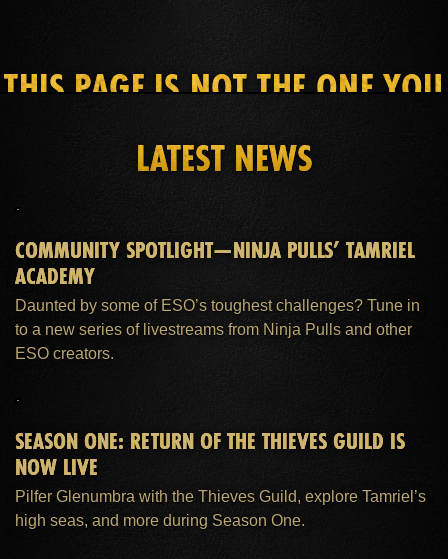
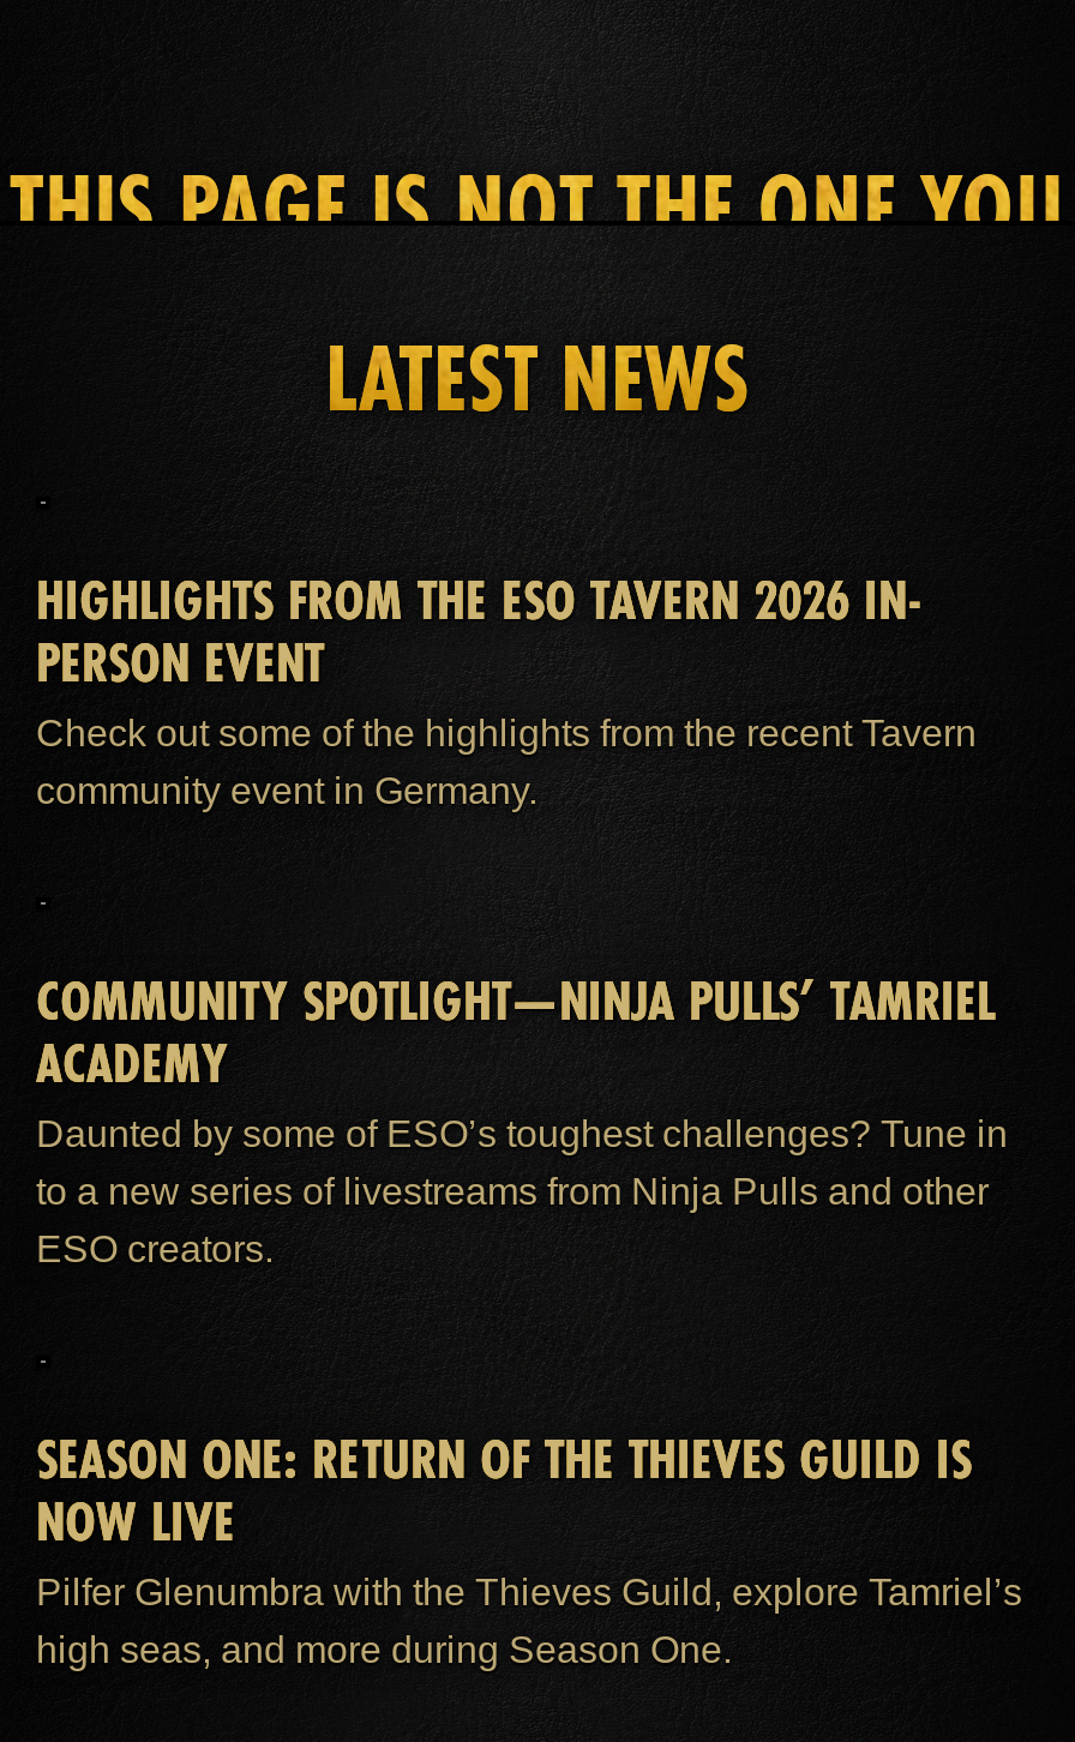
+ HIGHLIGHTS FROM THE ESO TAVERN 2026 IN-
+ PERSON EVENT
+ Check out some of the highlights from the recent Tavern
+ community event in Germany.
